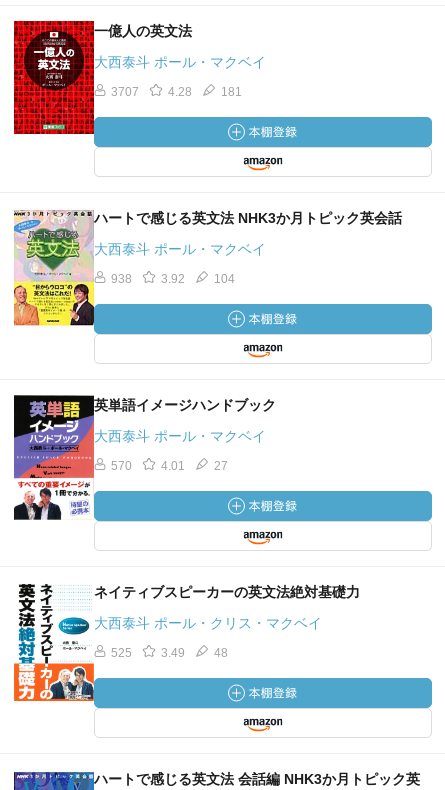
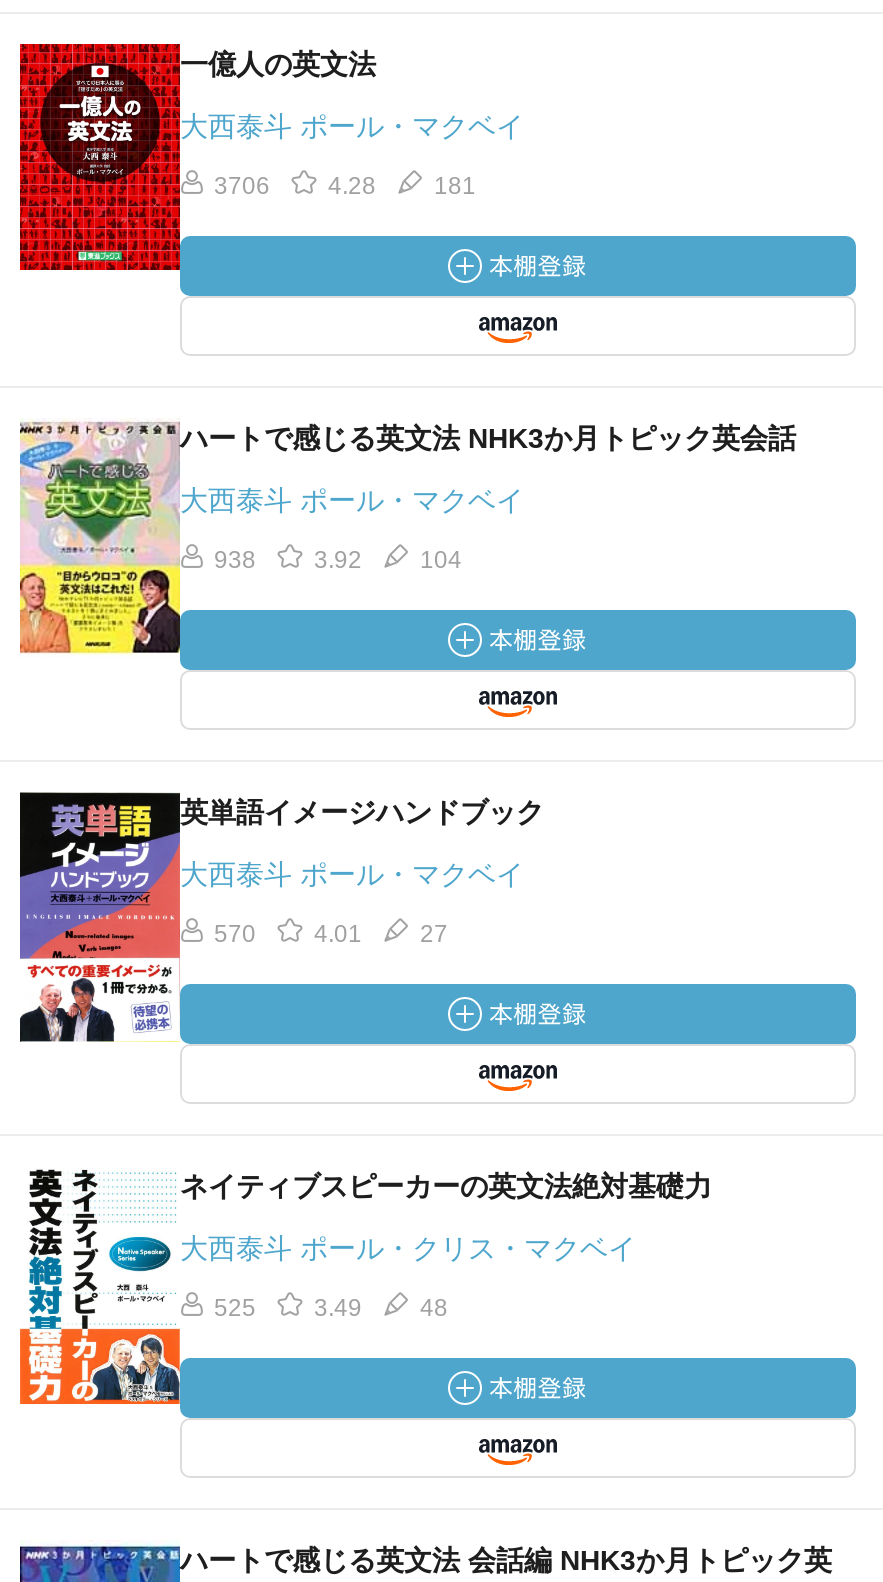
- 3707
+ 3706
